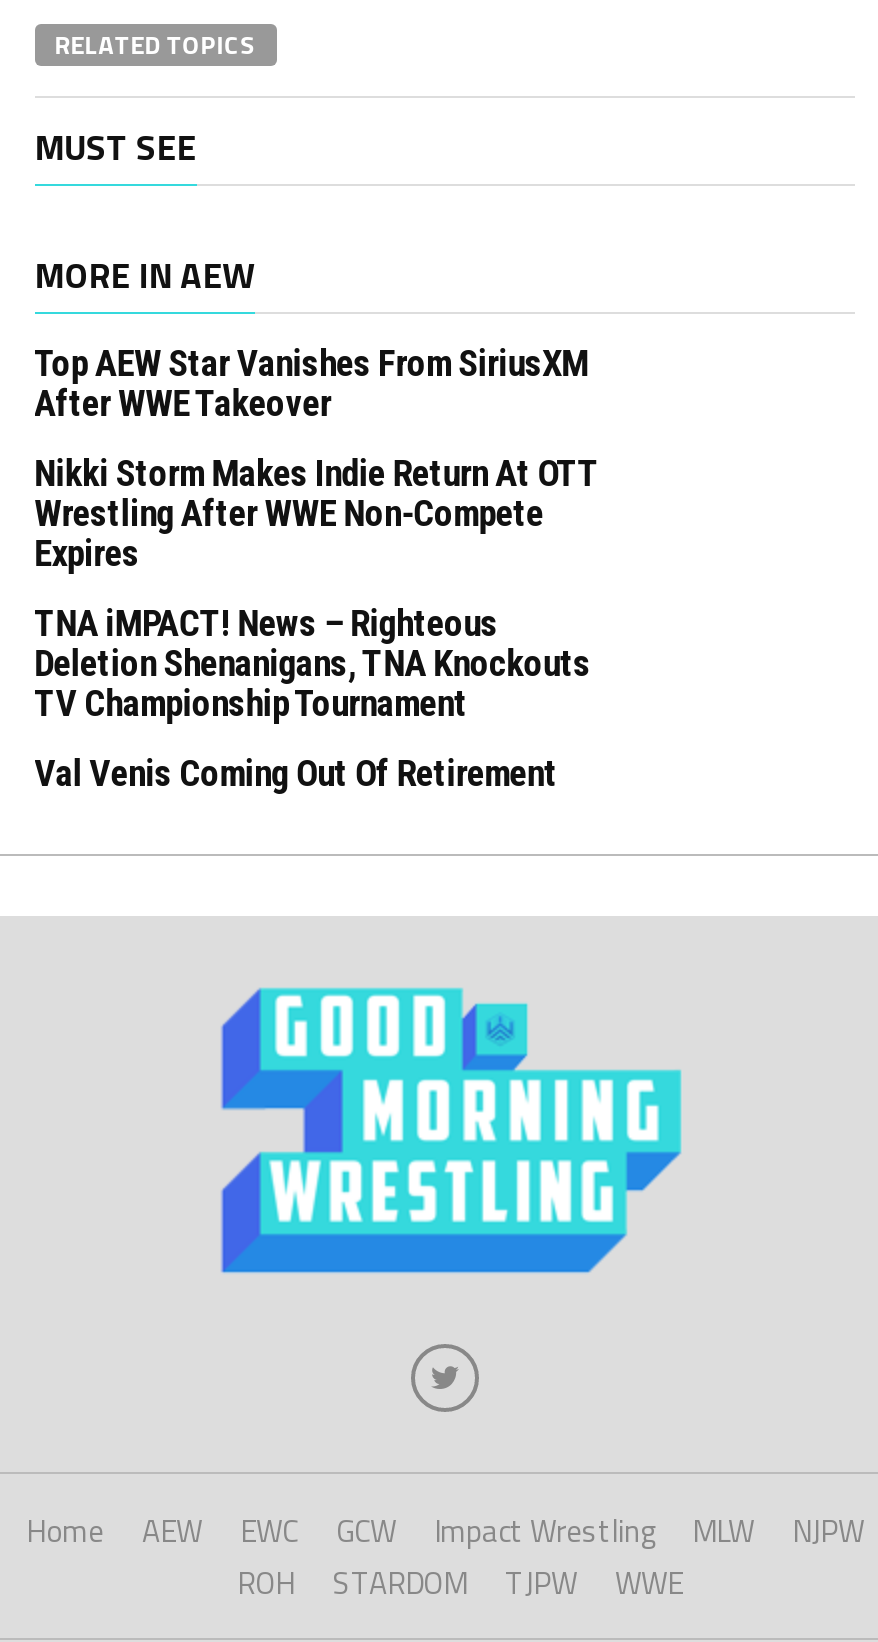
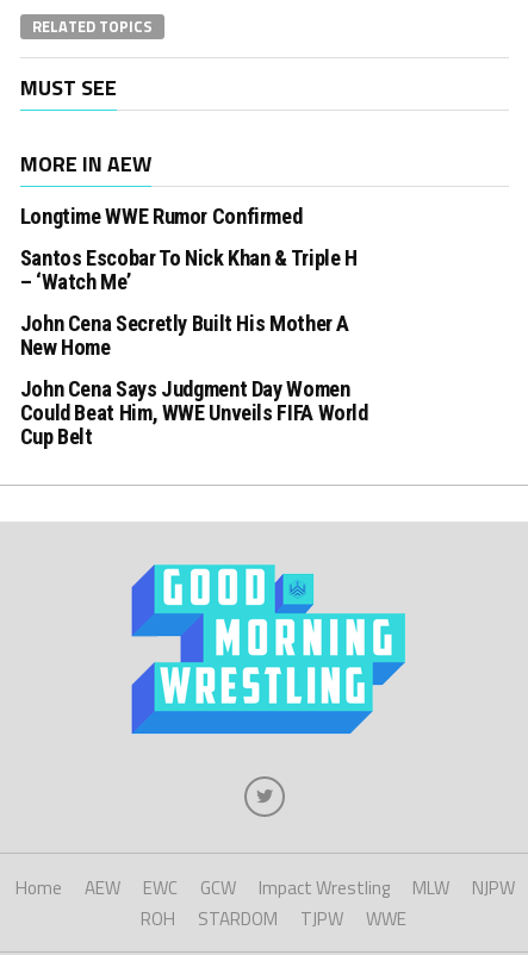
- Top AEW Star Vanishes From SiriusXM
- After WWE Takeover
+ Longtime WWE Rumor Confirmed

- Nikki Storm Makes Indie Return At OTT
- Wrestling After WWE Non-Compete
- Expires
+ Santos Escobar To Nick Khan & Triple H
+ – ‘Watch Me’

- TNA iMPACT! News – Righteous
- Deletion Shenanigans, TNA Knockouts
- TV Championship Tournament
+ John Cena Secretly Built His Mother A
+ New Home

- Val Venis Coming Out Of Retirement
+ John Cena Says Judgment Day Women
+ Could Beat Him, WWE Unveils FIFA World
+ Cup Belt
